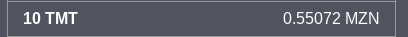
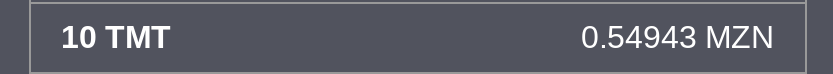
- 0.55072 MZN
+ 0.54943 MZN
